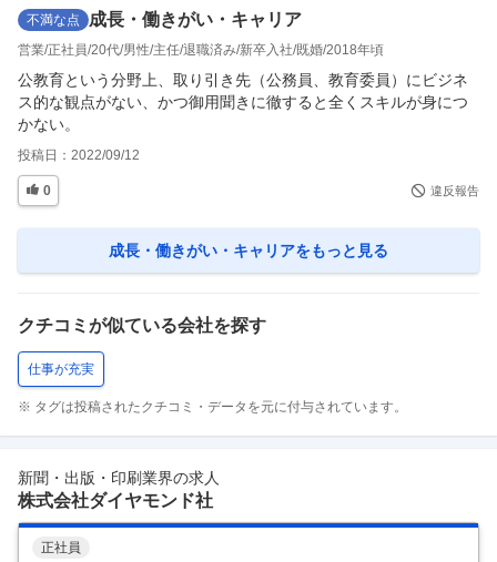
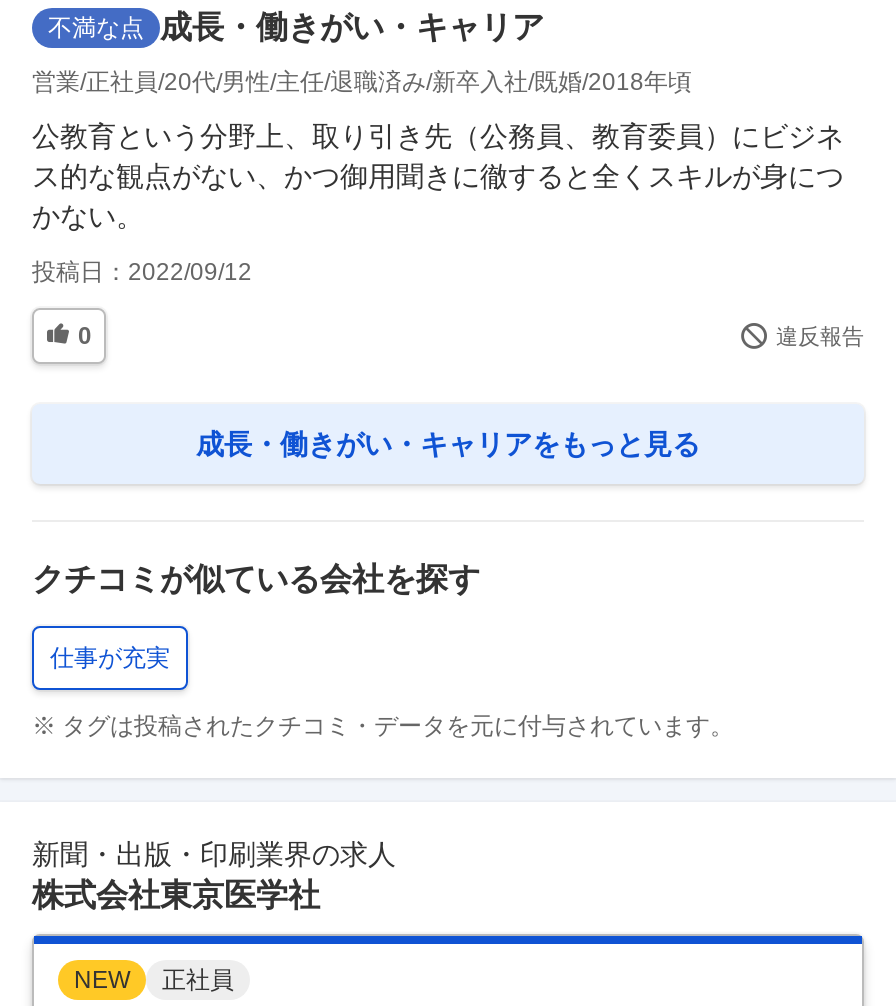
- 株式会社ダイヤモンド社
+ 株式会社東京医学社
+ NEW
